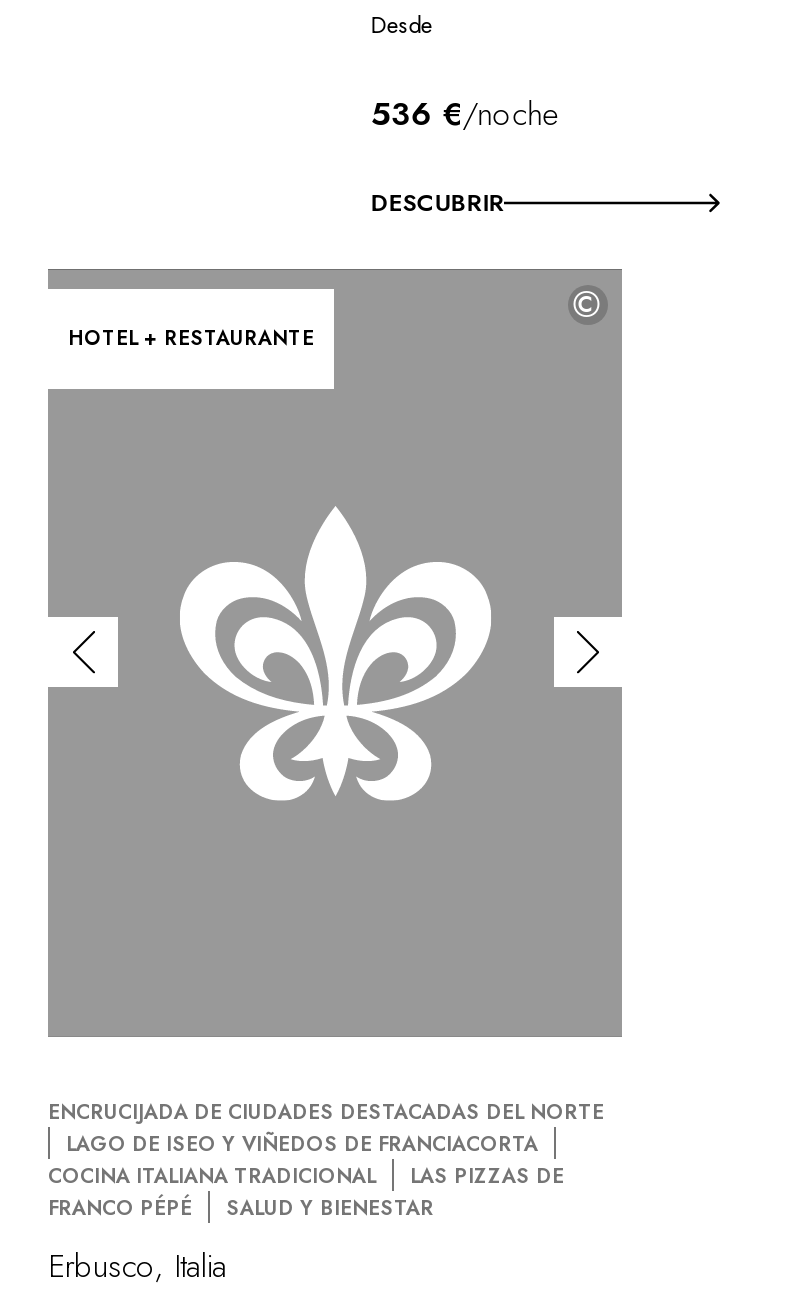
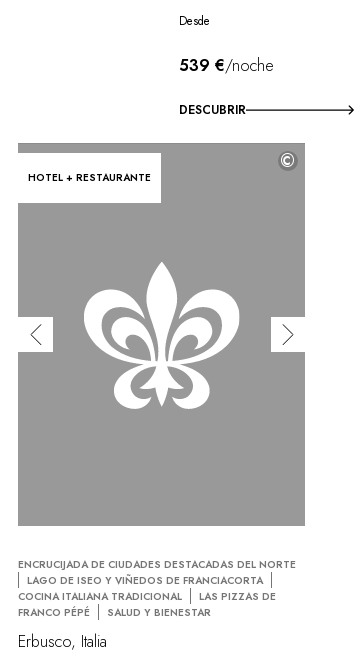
- 536 €/noche
+ 539 €/noche
